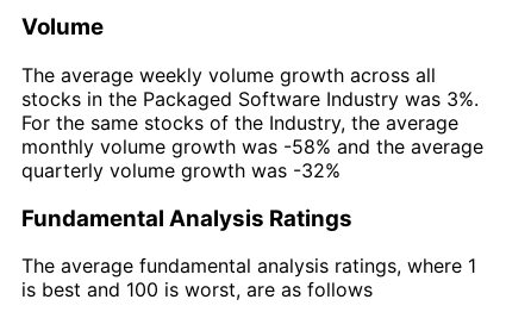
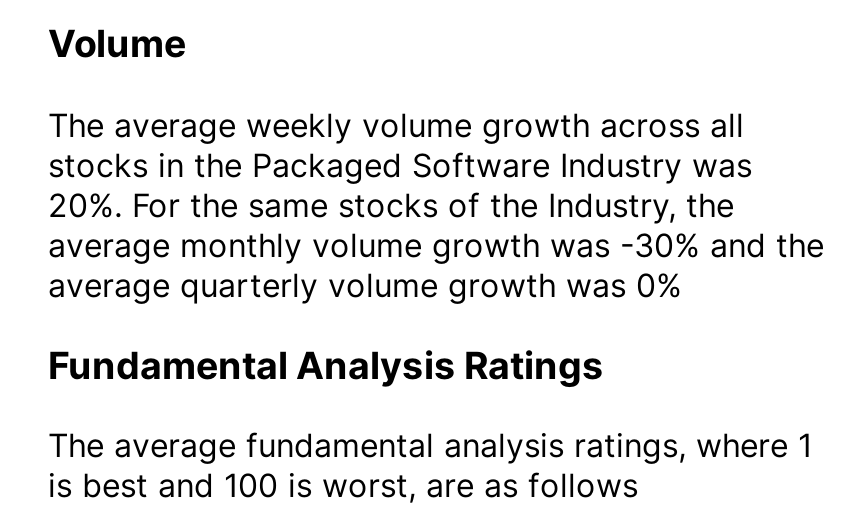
- stocks in the Packaged Software Industry was 3%.
- For the same stocks of the Industry, the average
- monthly volume growth was -58% and the average
- quarterly volume growth was -32%
+ stocks in the Packaged Software Industry was
+ 20%. For the same stocks of the Industry, the
+ average monthly volume growth was -30% and the
+ average quarterly volume growth was 0%
